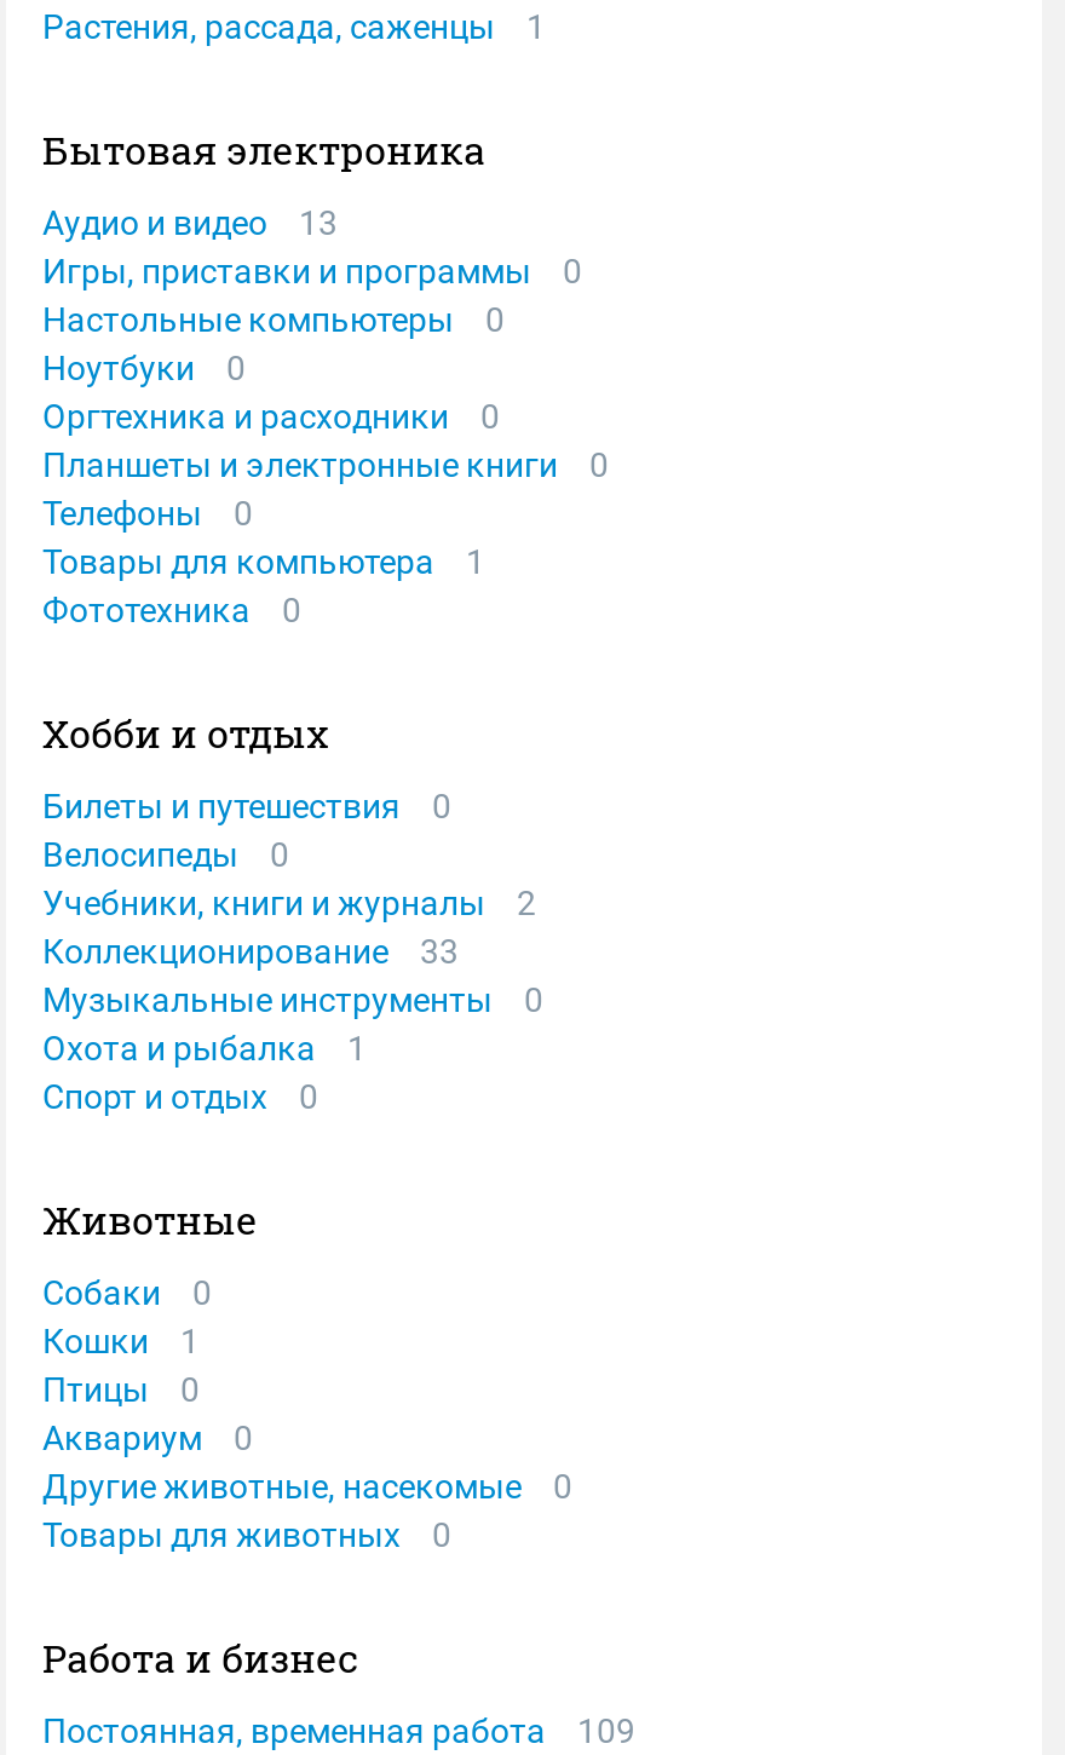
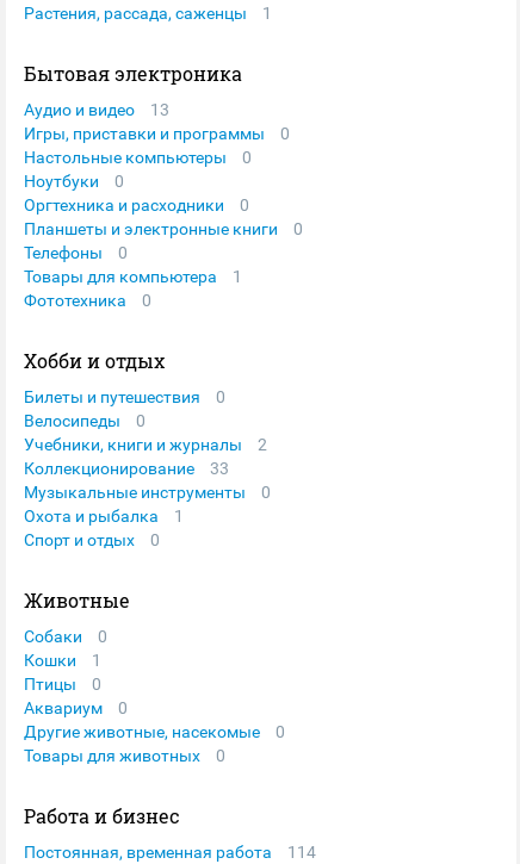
- Постоянная, временная работа 109
+ Постоянная, временная работа 114
